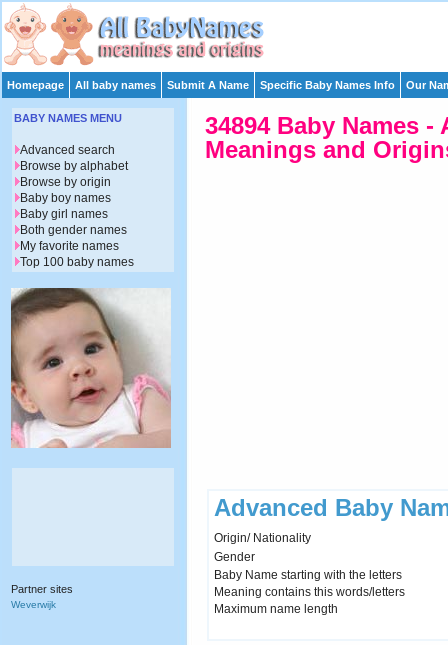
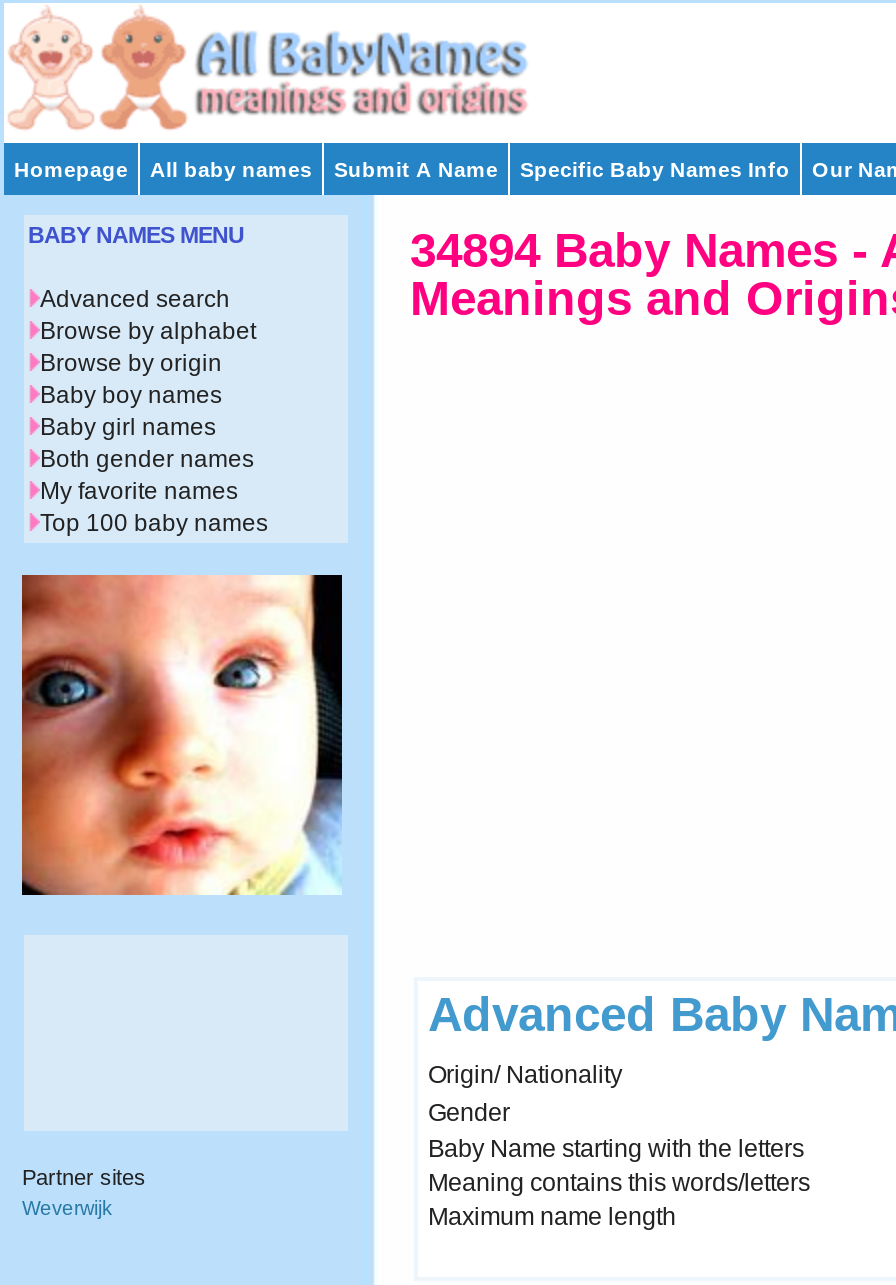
- [image]
+ [image]
